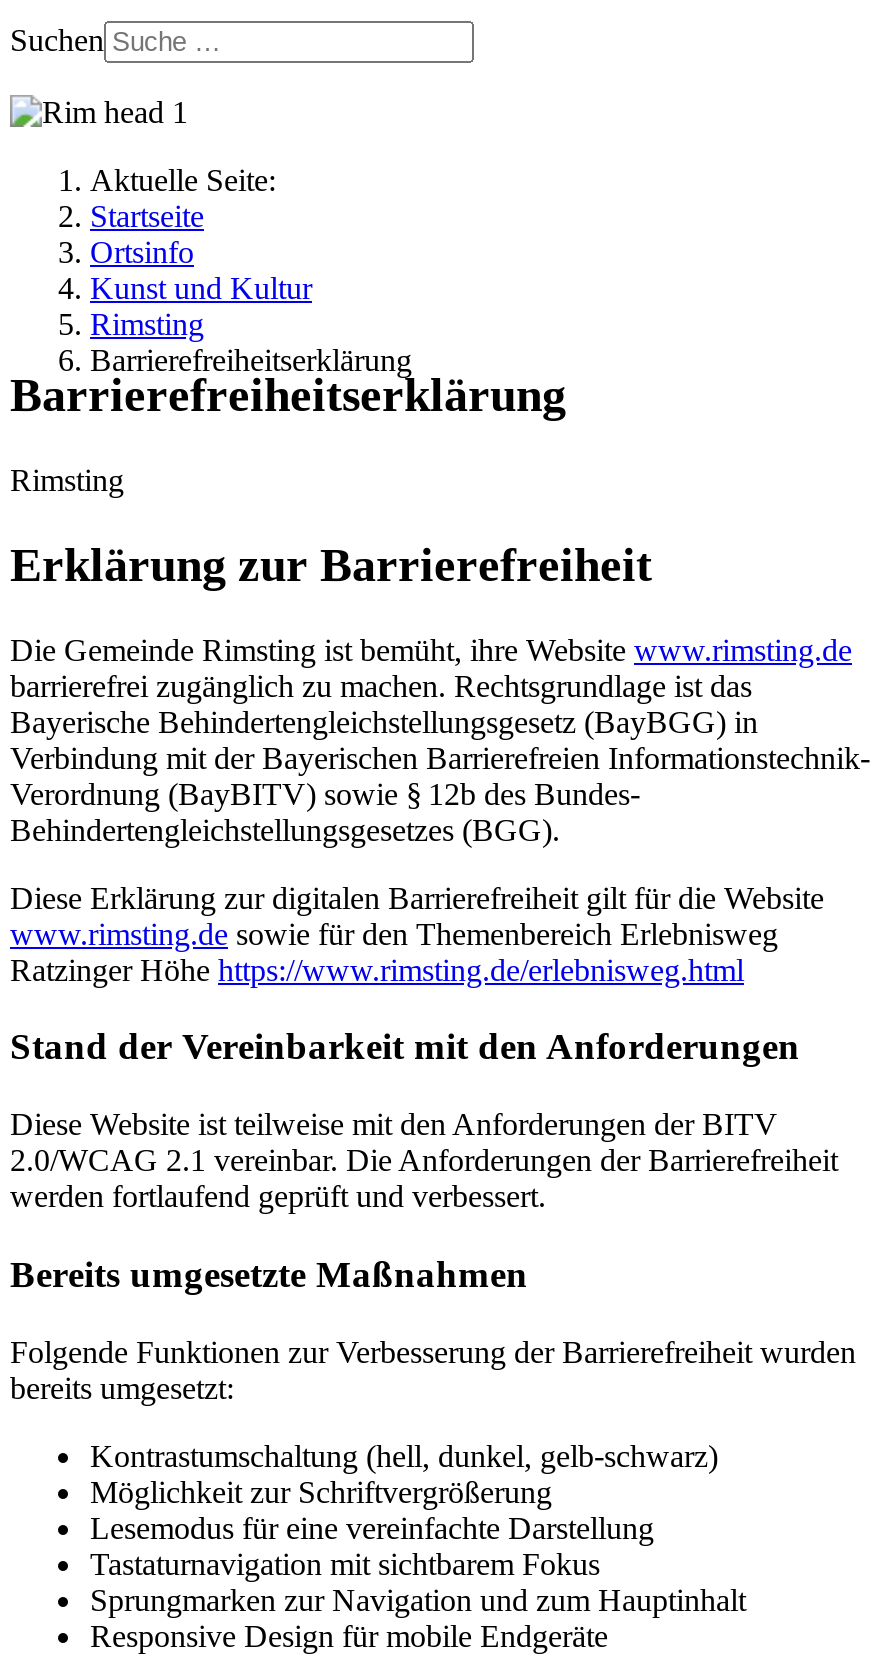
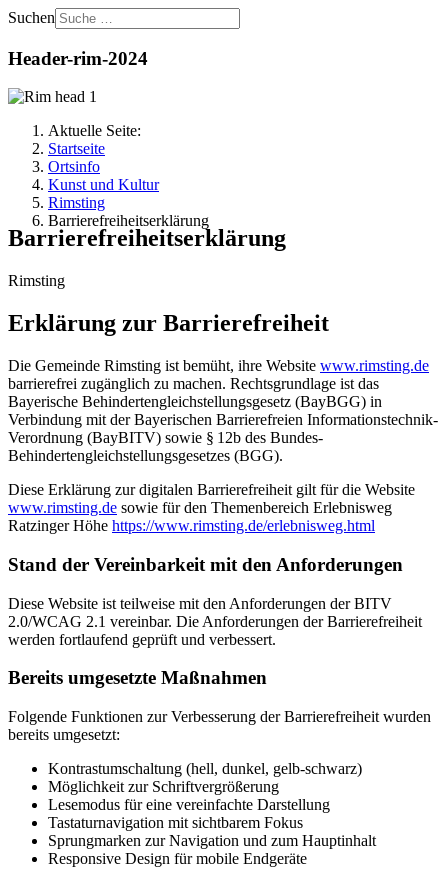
+ Header-rim-2024
